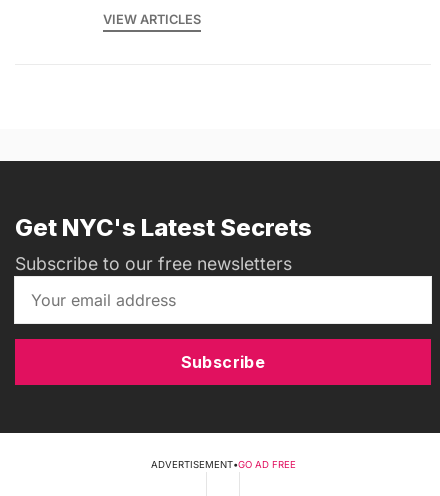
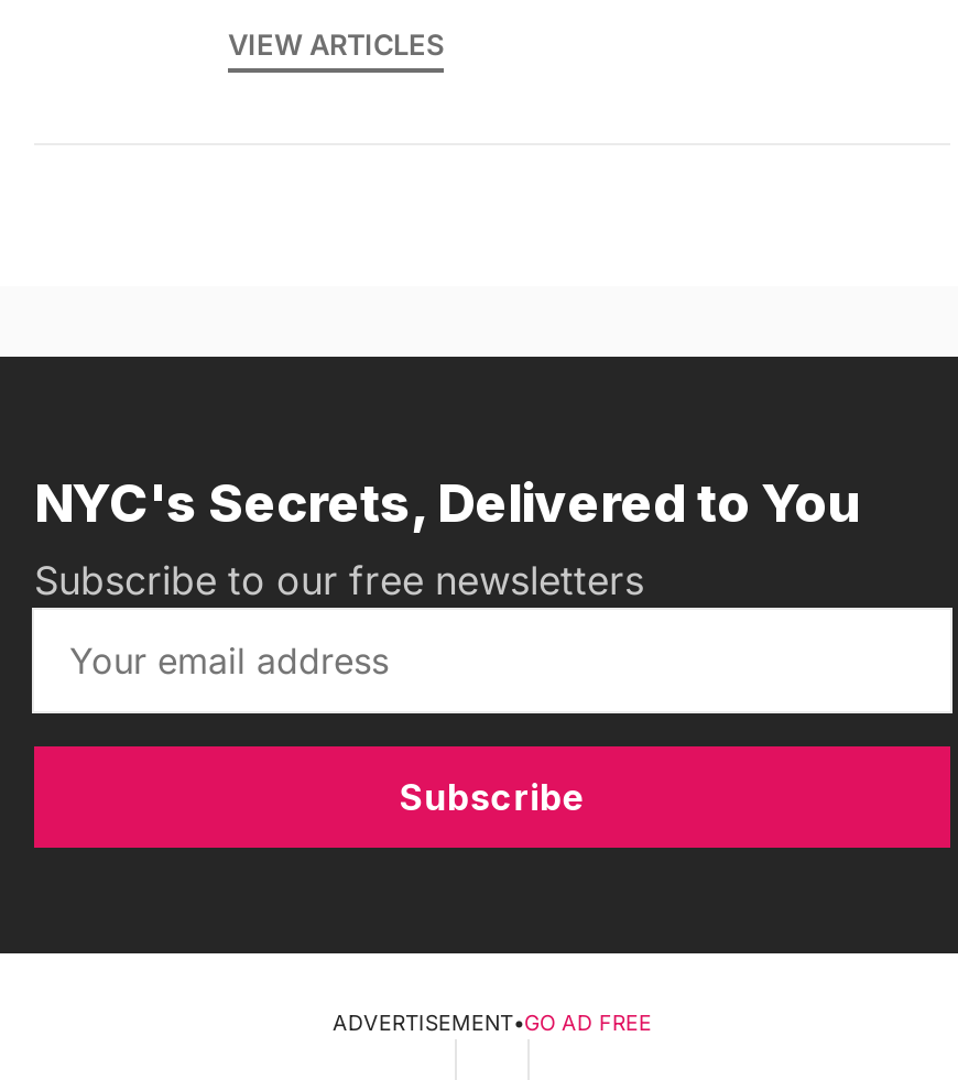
- Get NYC's Latest Secrets
+ NYC's Secrets, Delivered to You
